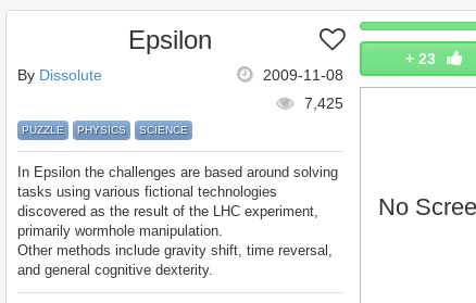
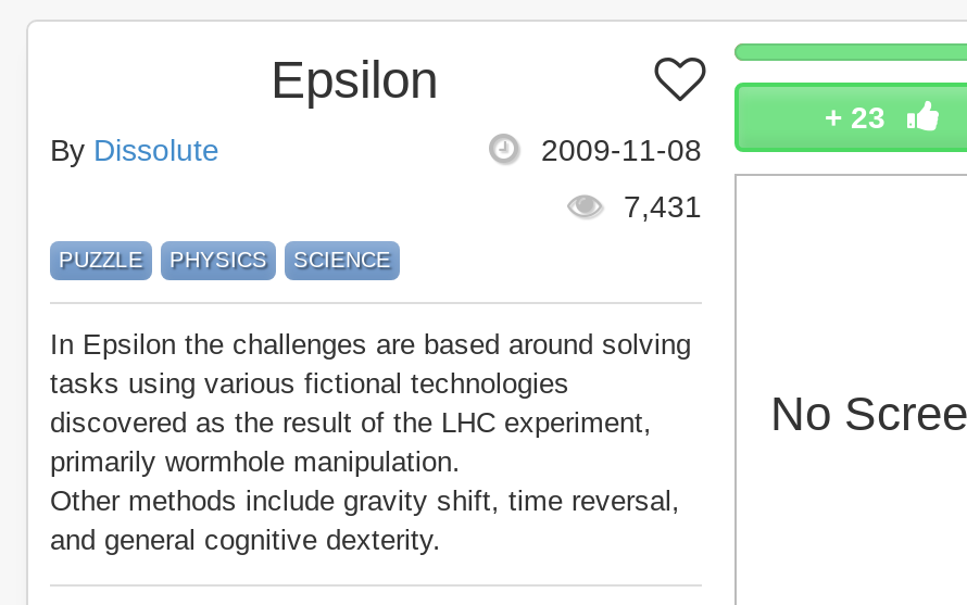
- 7,425
+ 7,431
